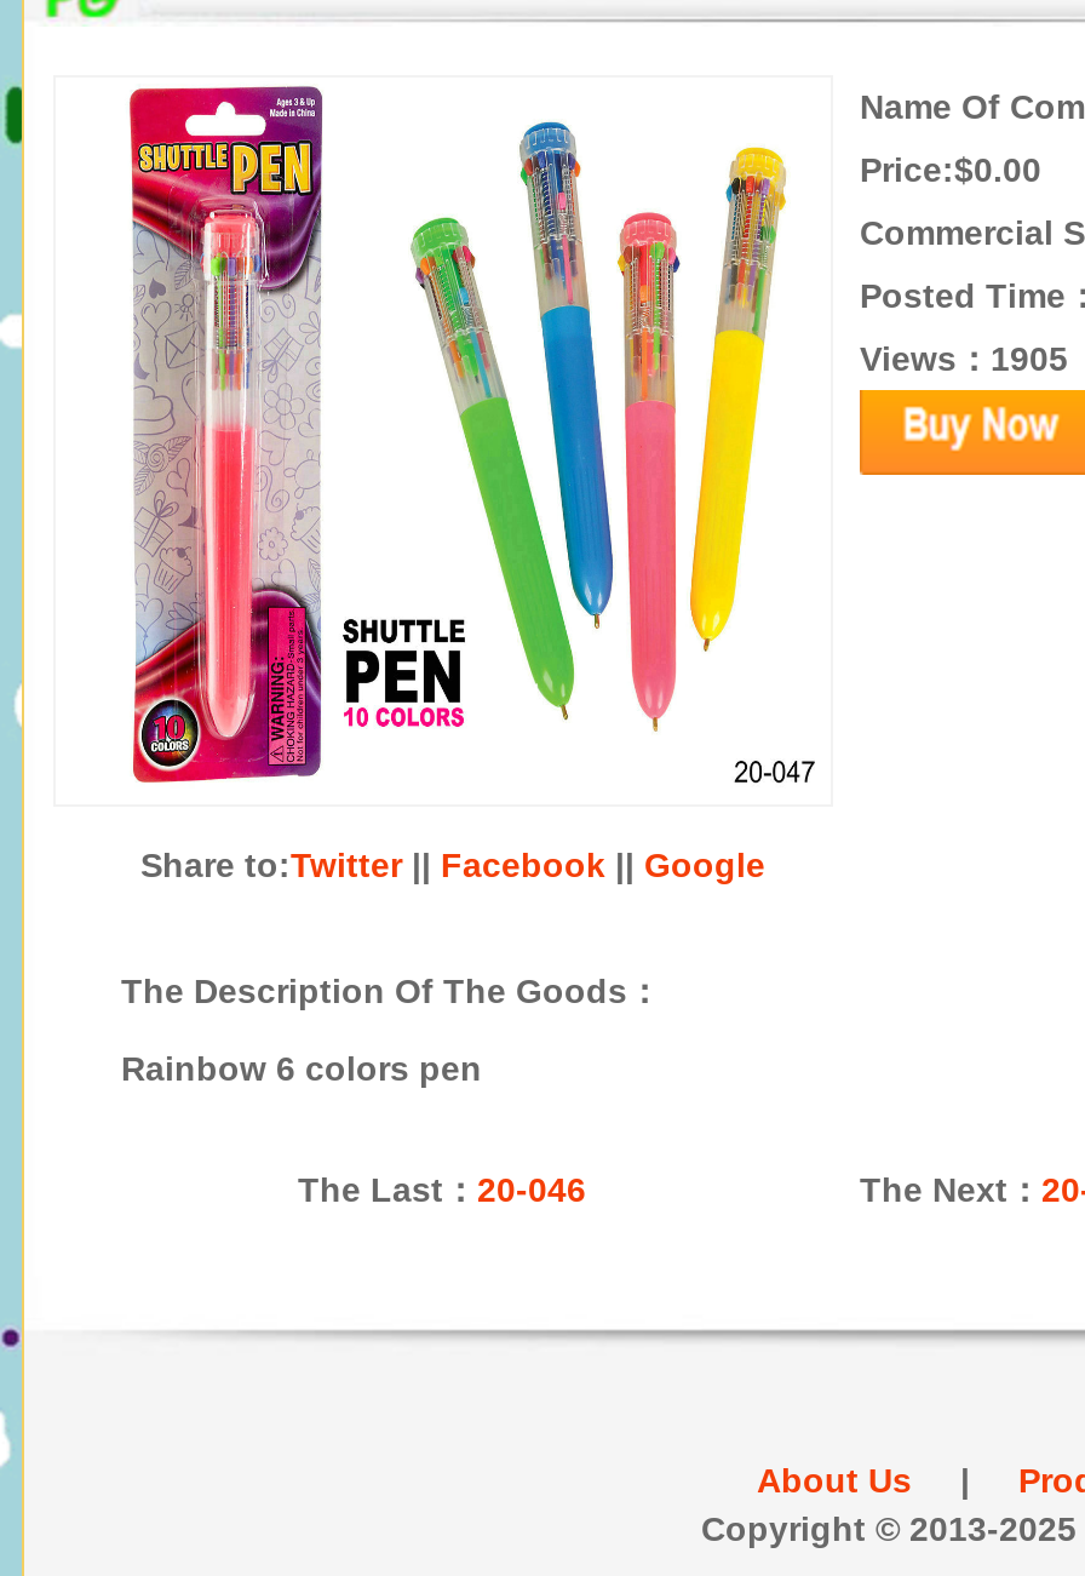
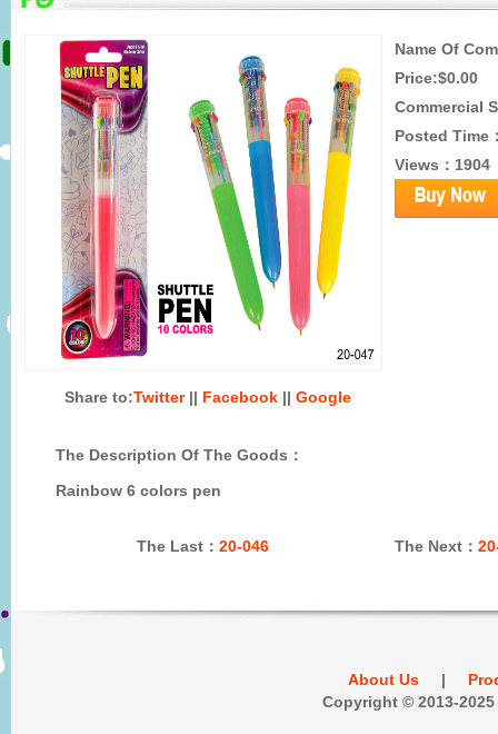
- Views：1905
+ Views：1904
